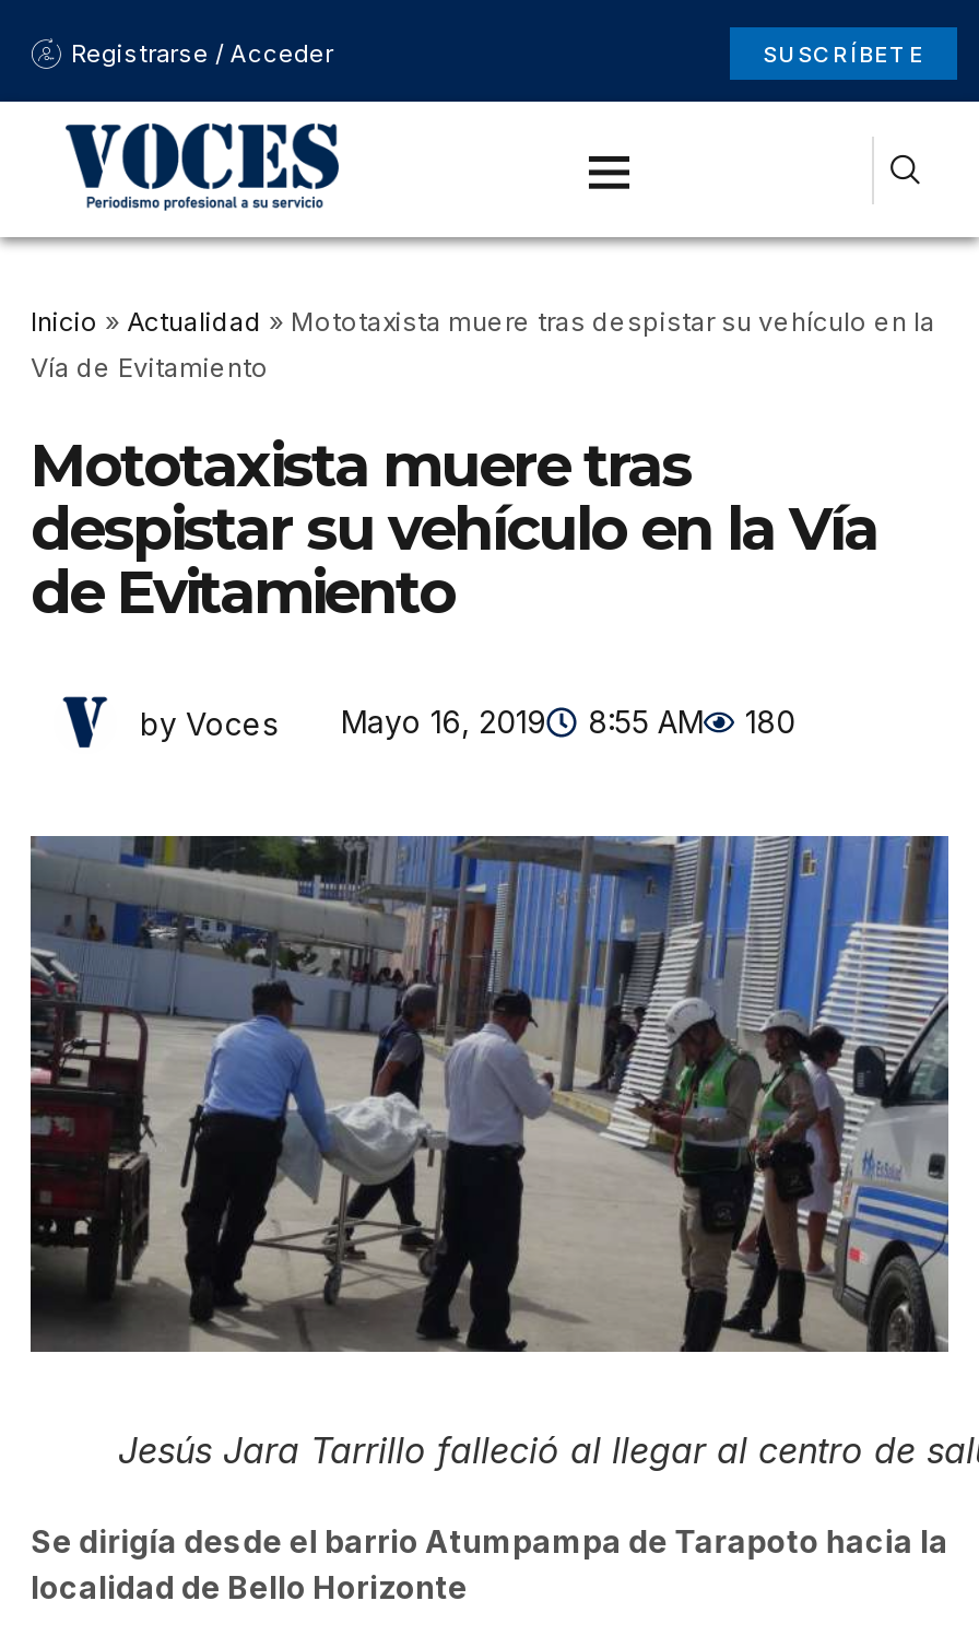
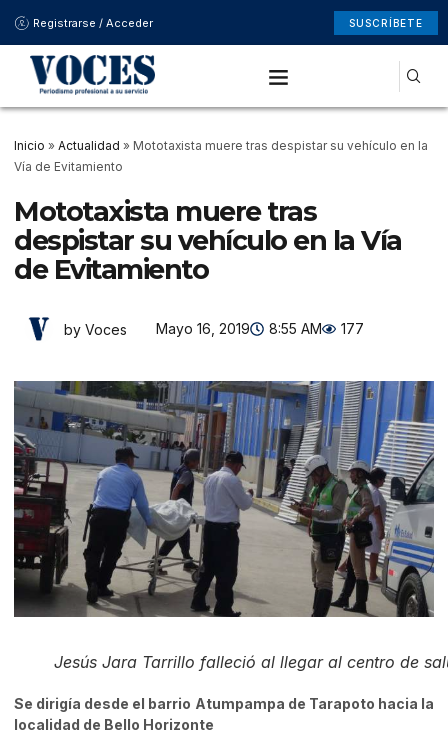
- by Voces Mayo 16, 2019 8:55 AM 180
+ by Voces Mayo 16, 2019 8:55 AM 177
